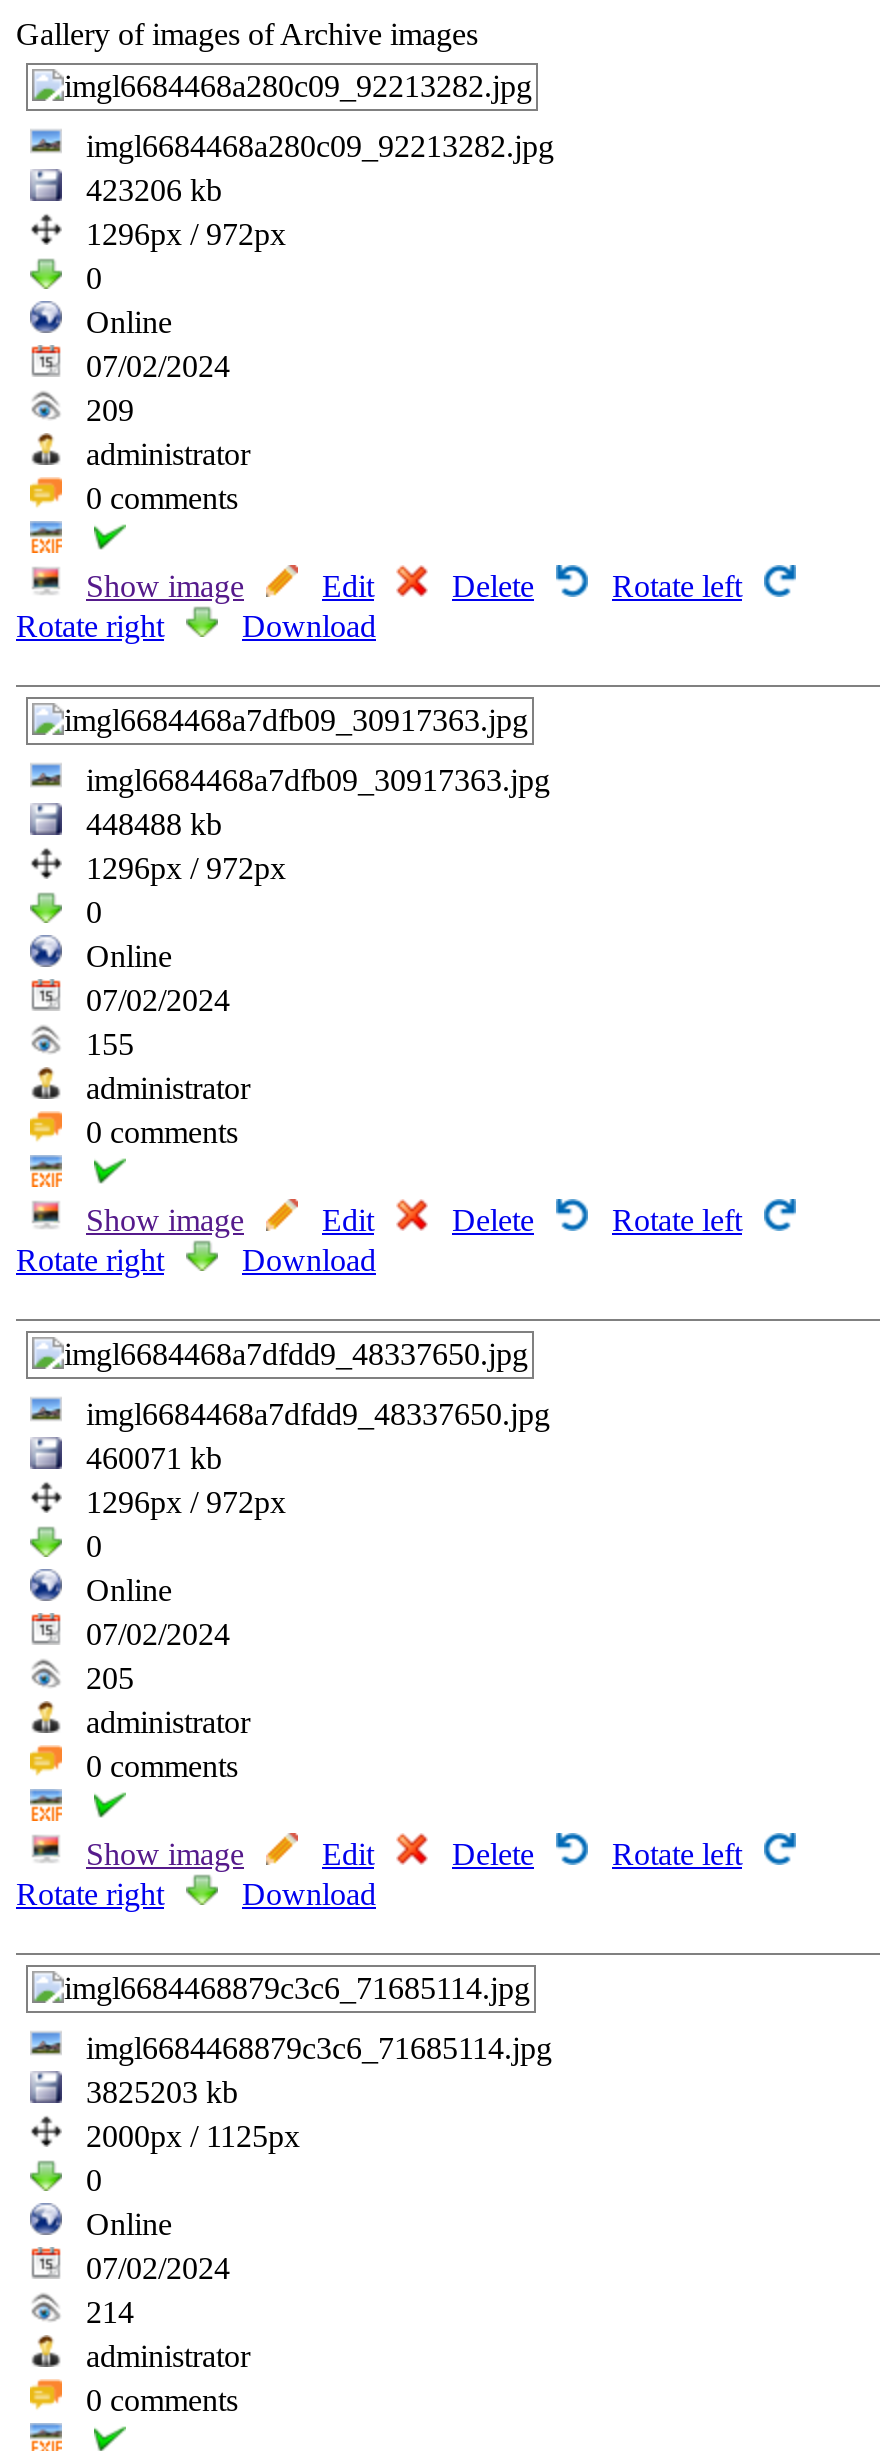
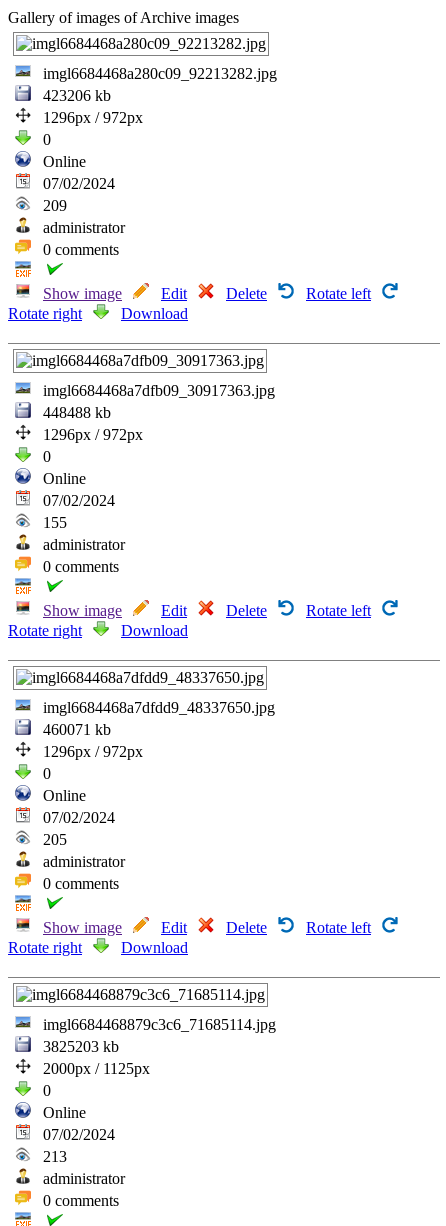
- 214
+ 213
